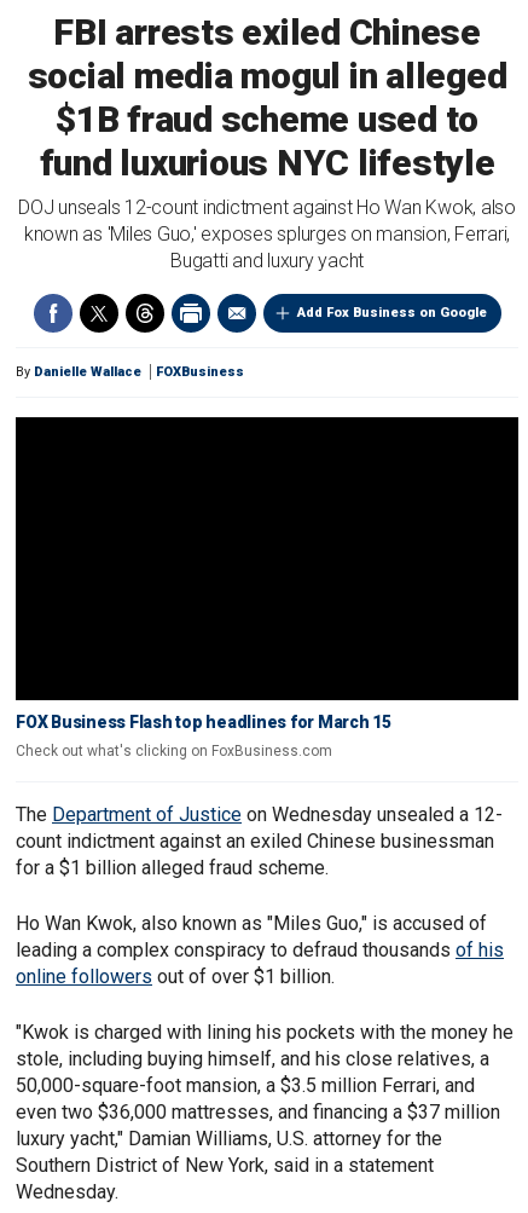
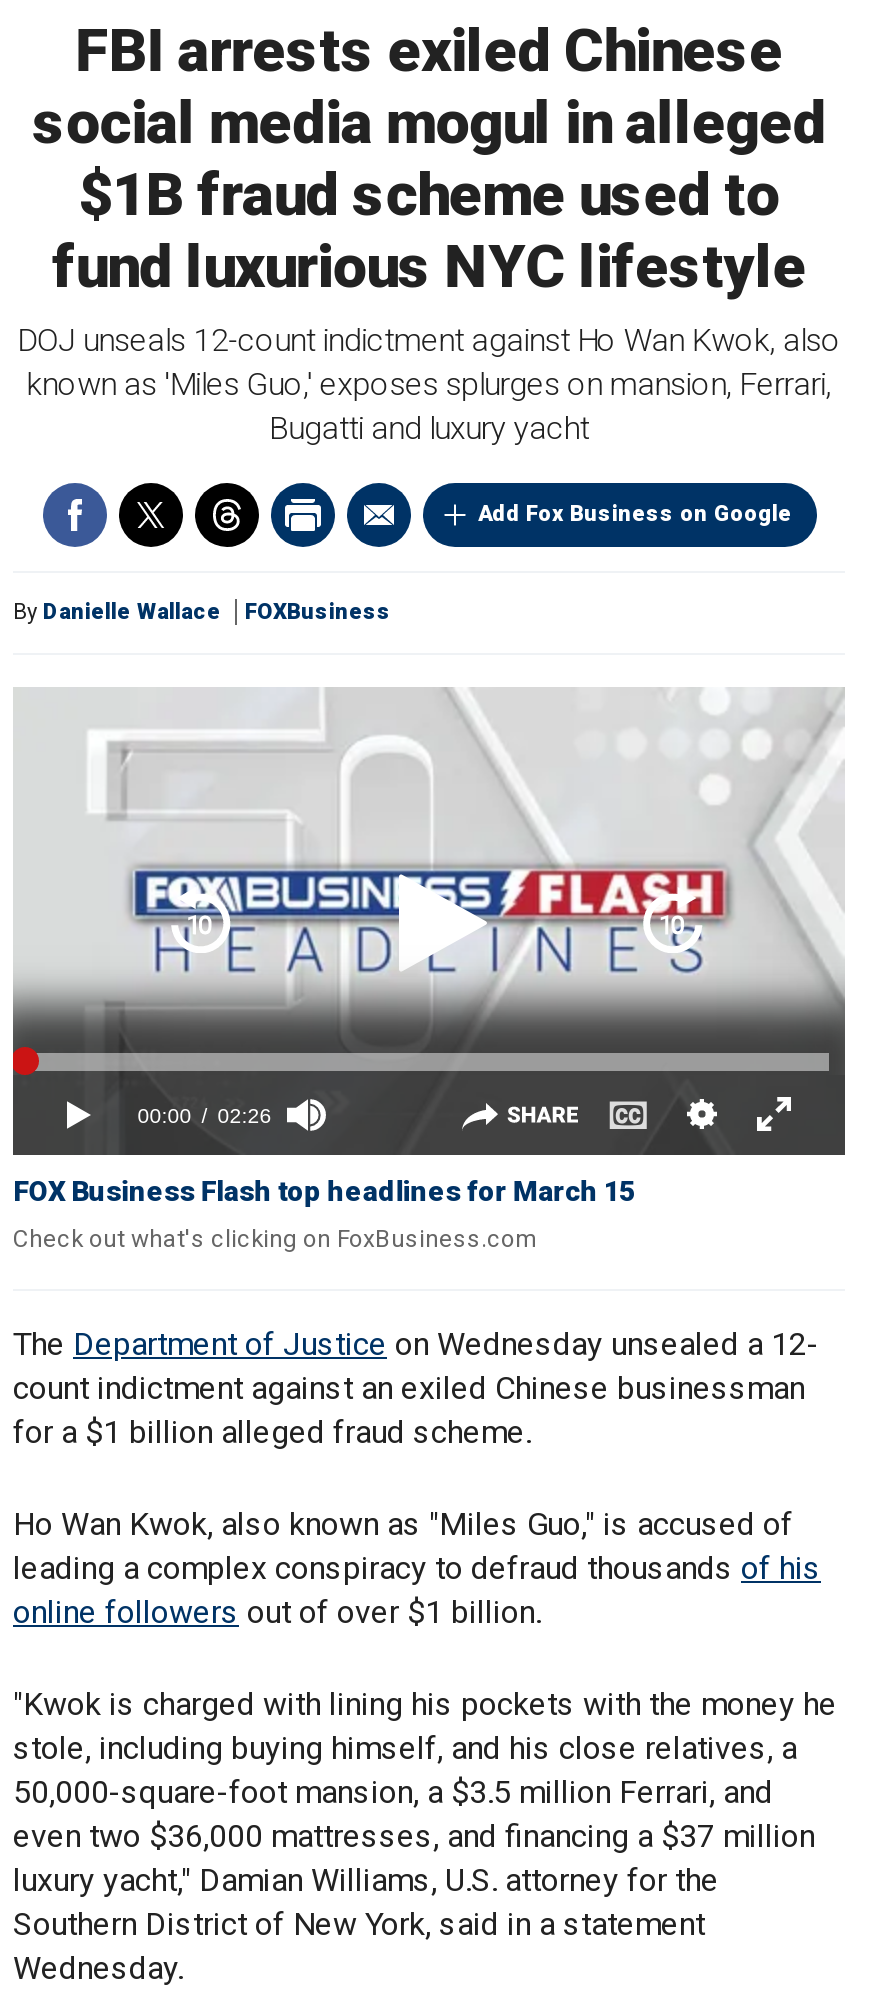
+ [image]
